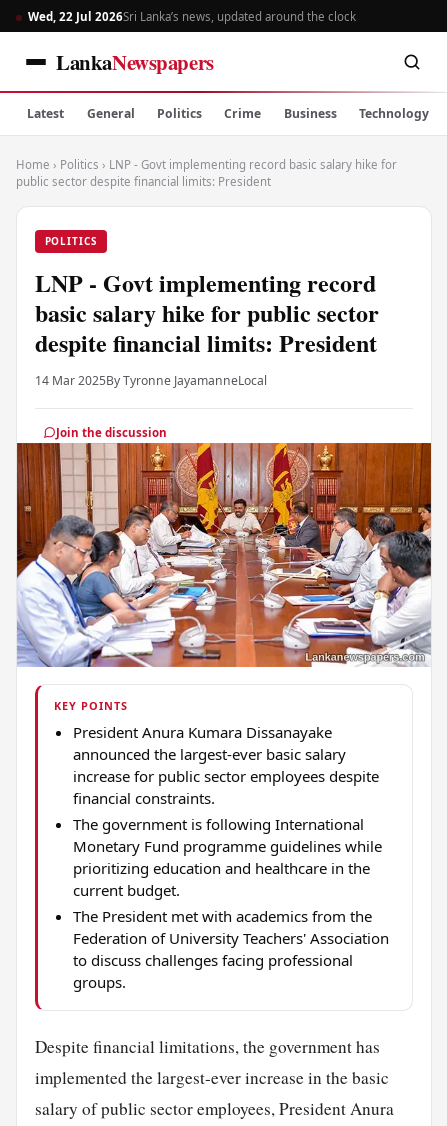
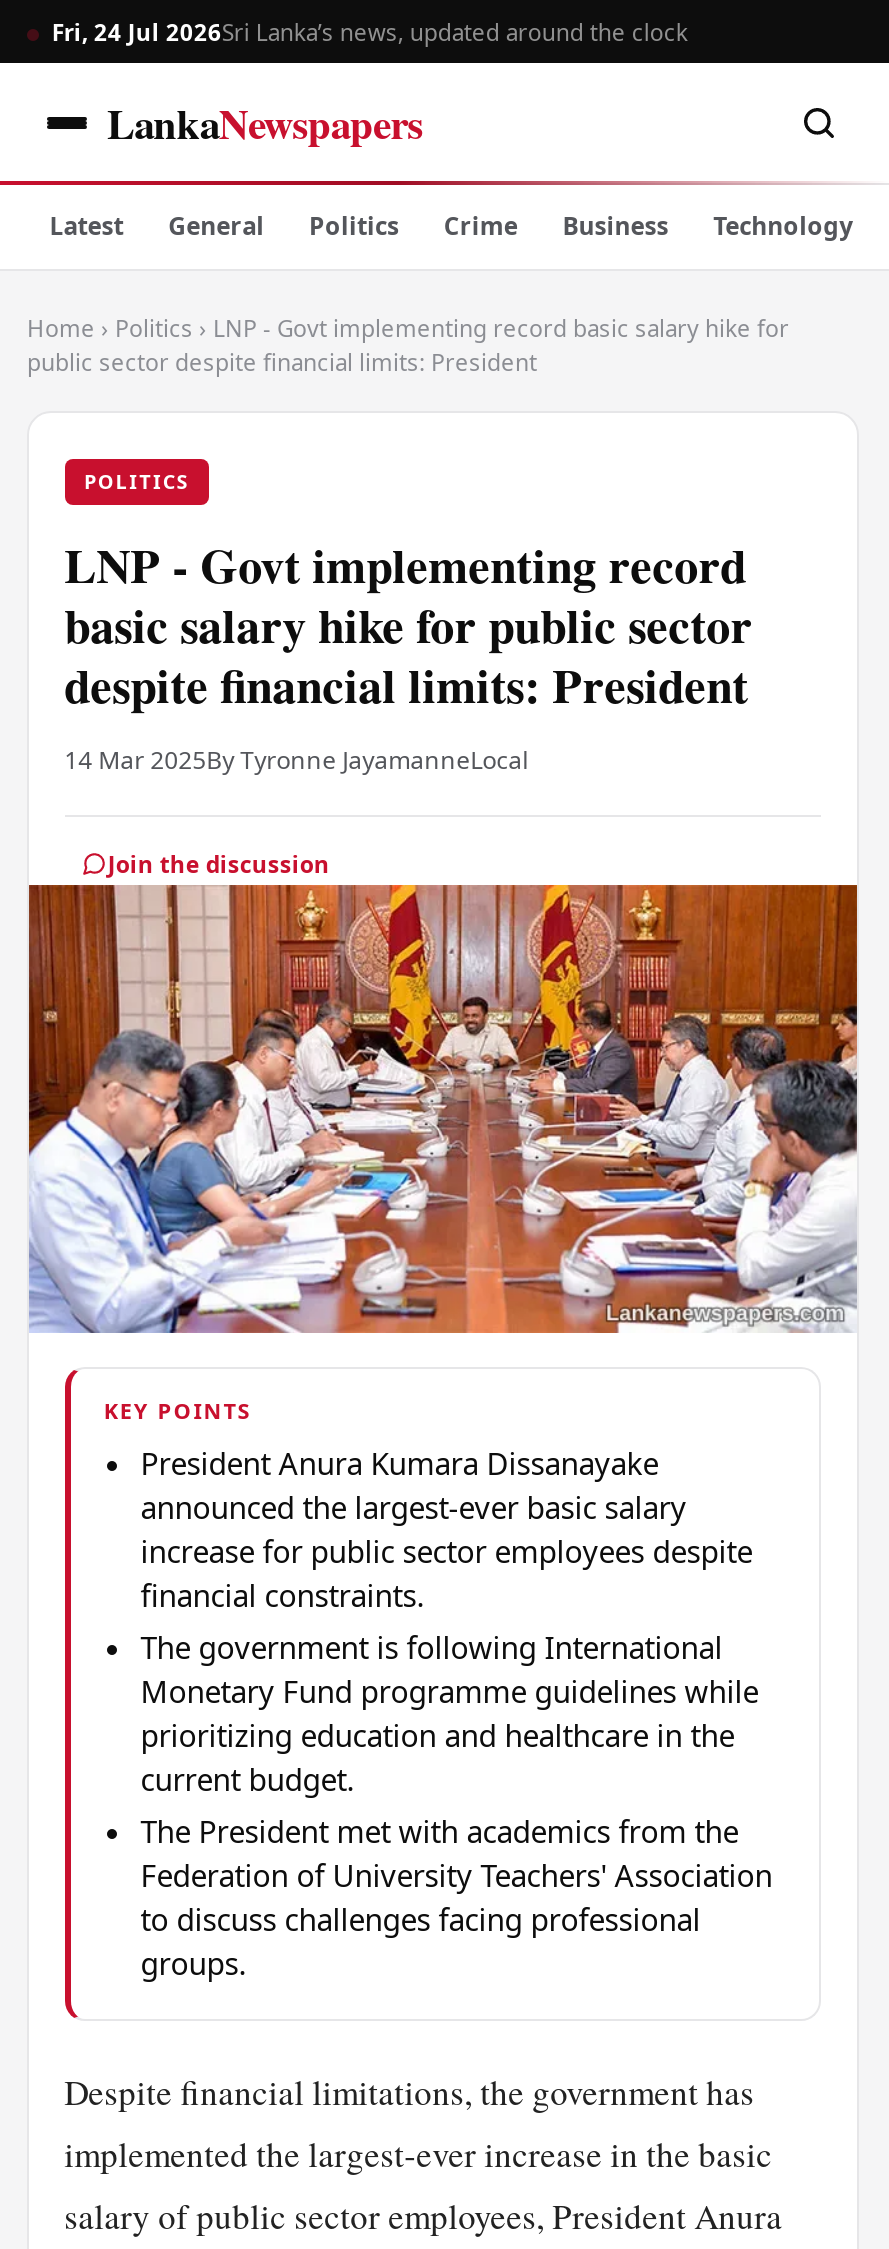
- Wed, 22 Jul 2026Sri Lanka’s news, updated around the clock
+ Fri, 24 Jul 2026Sri Lanka’s news, updated around the clock
